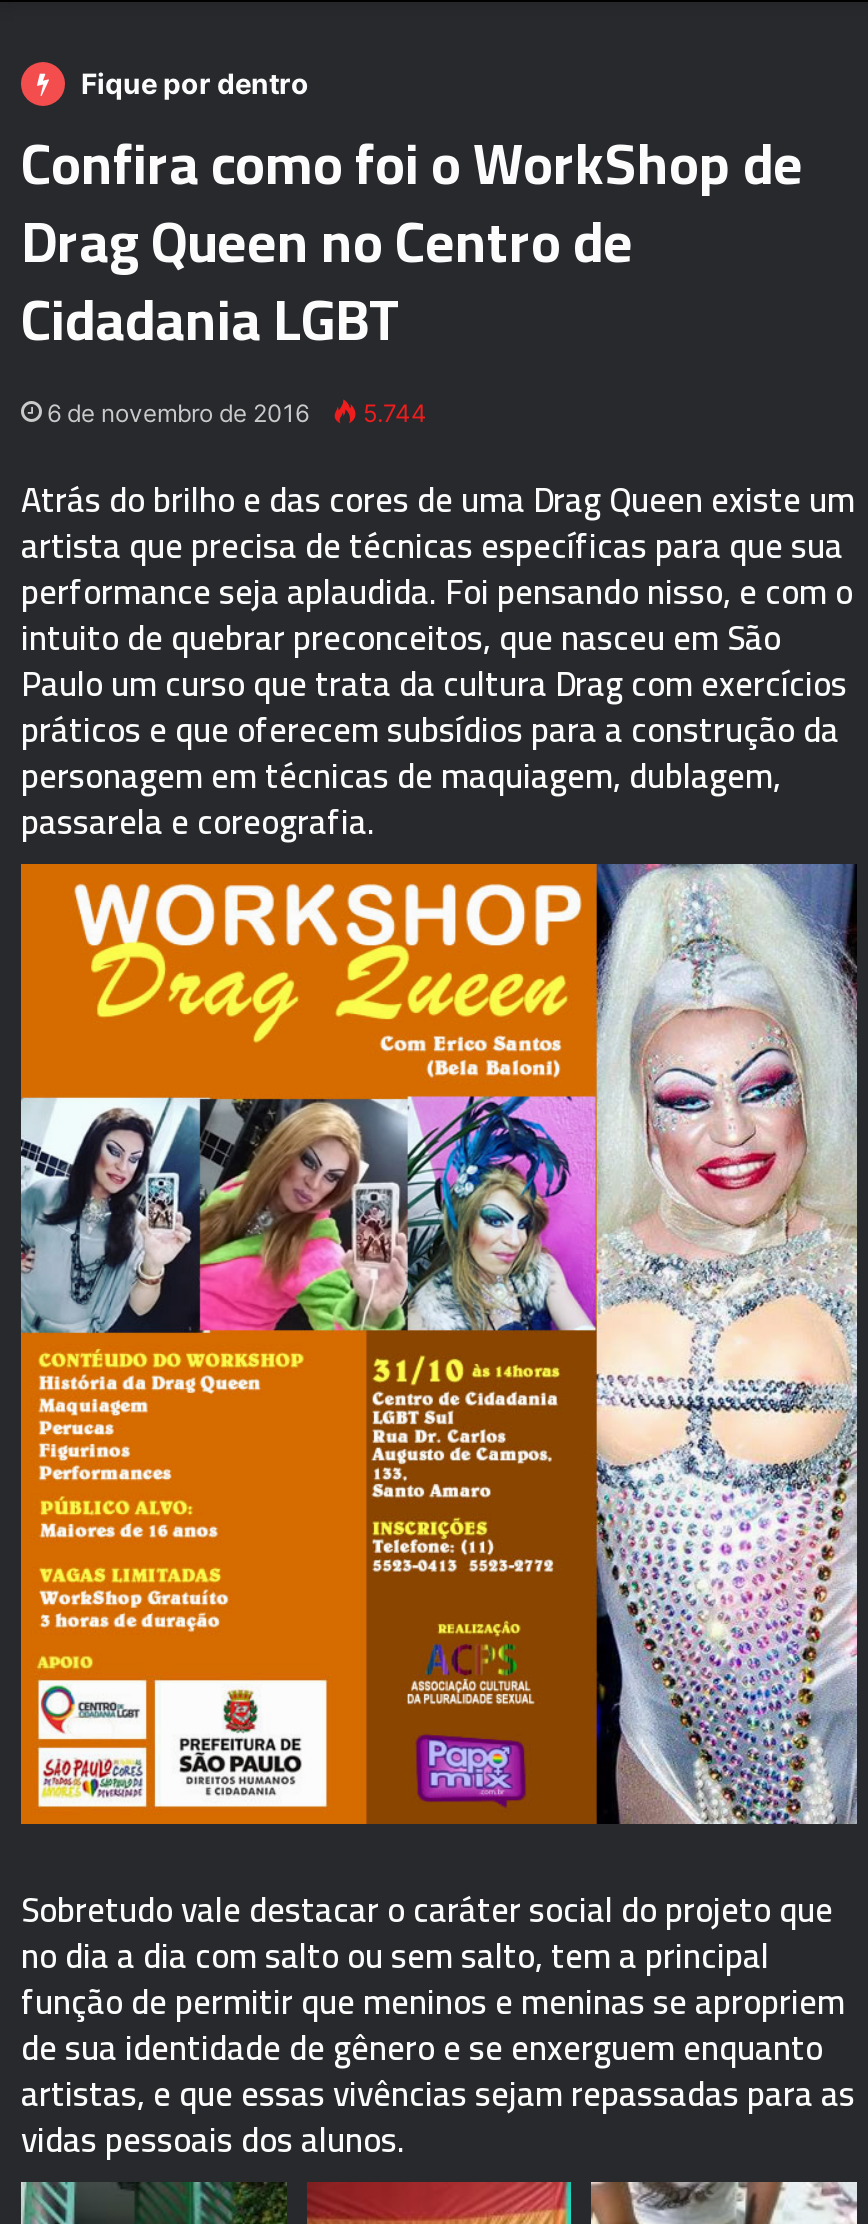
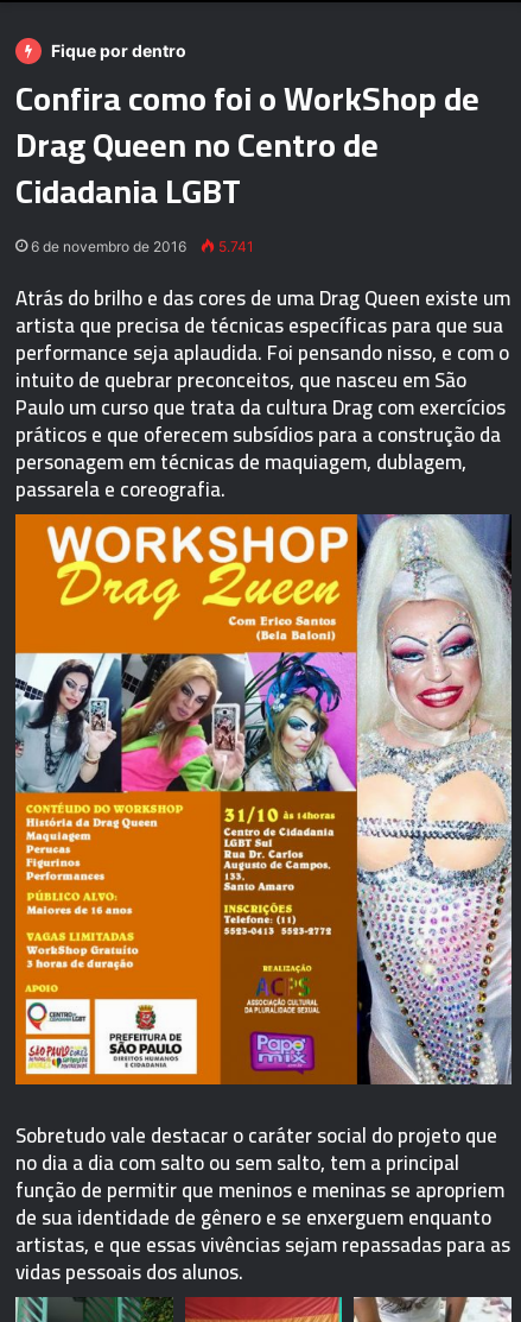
- 6 de novembro de 2016 5.744
+ 6 de novembro de 2016 5.741
